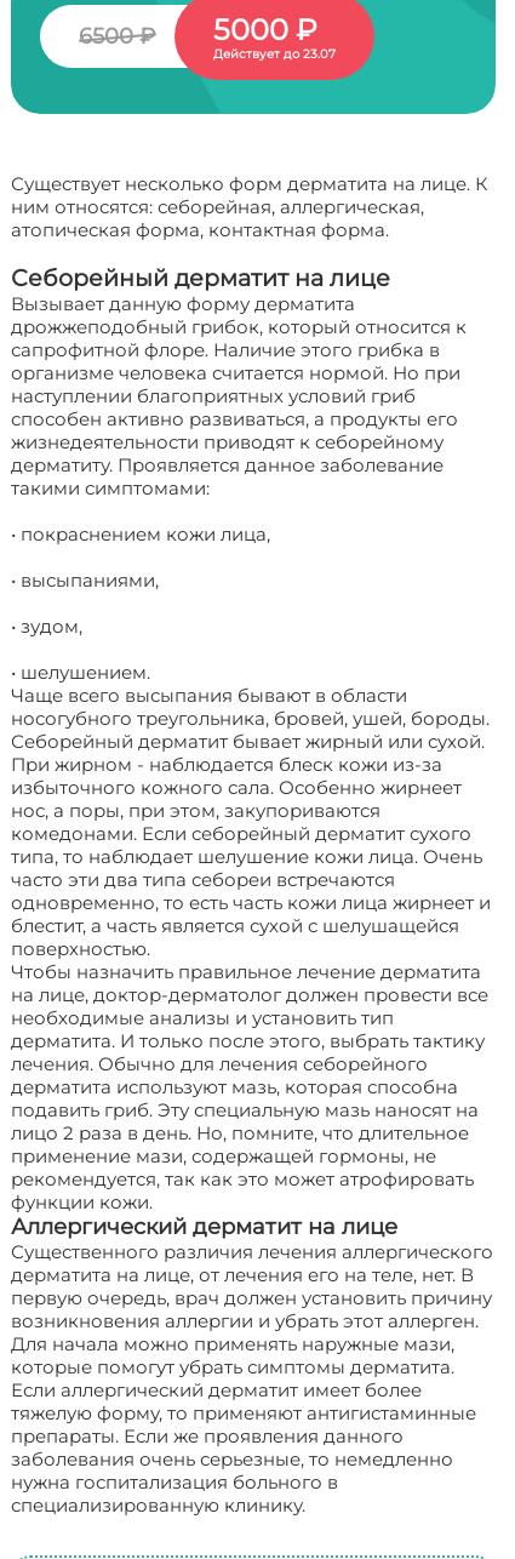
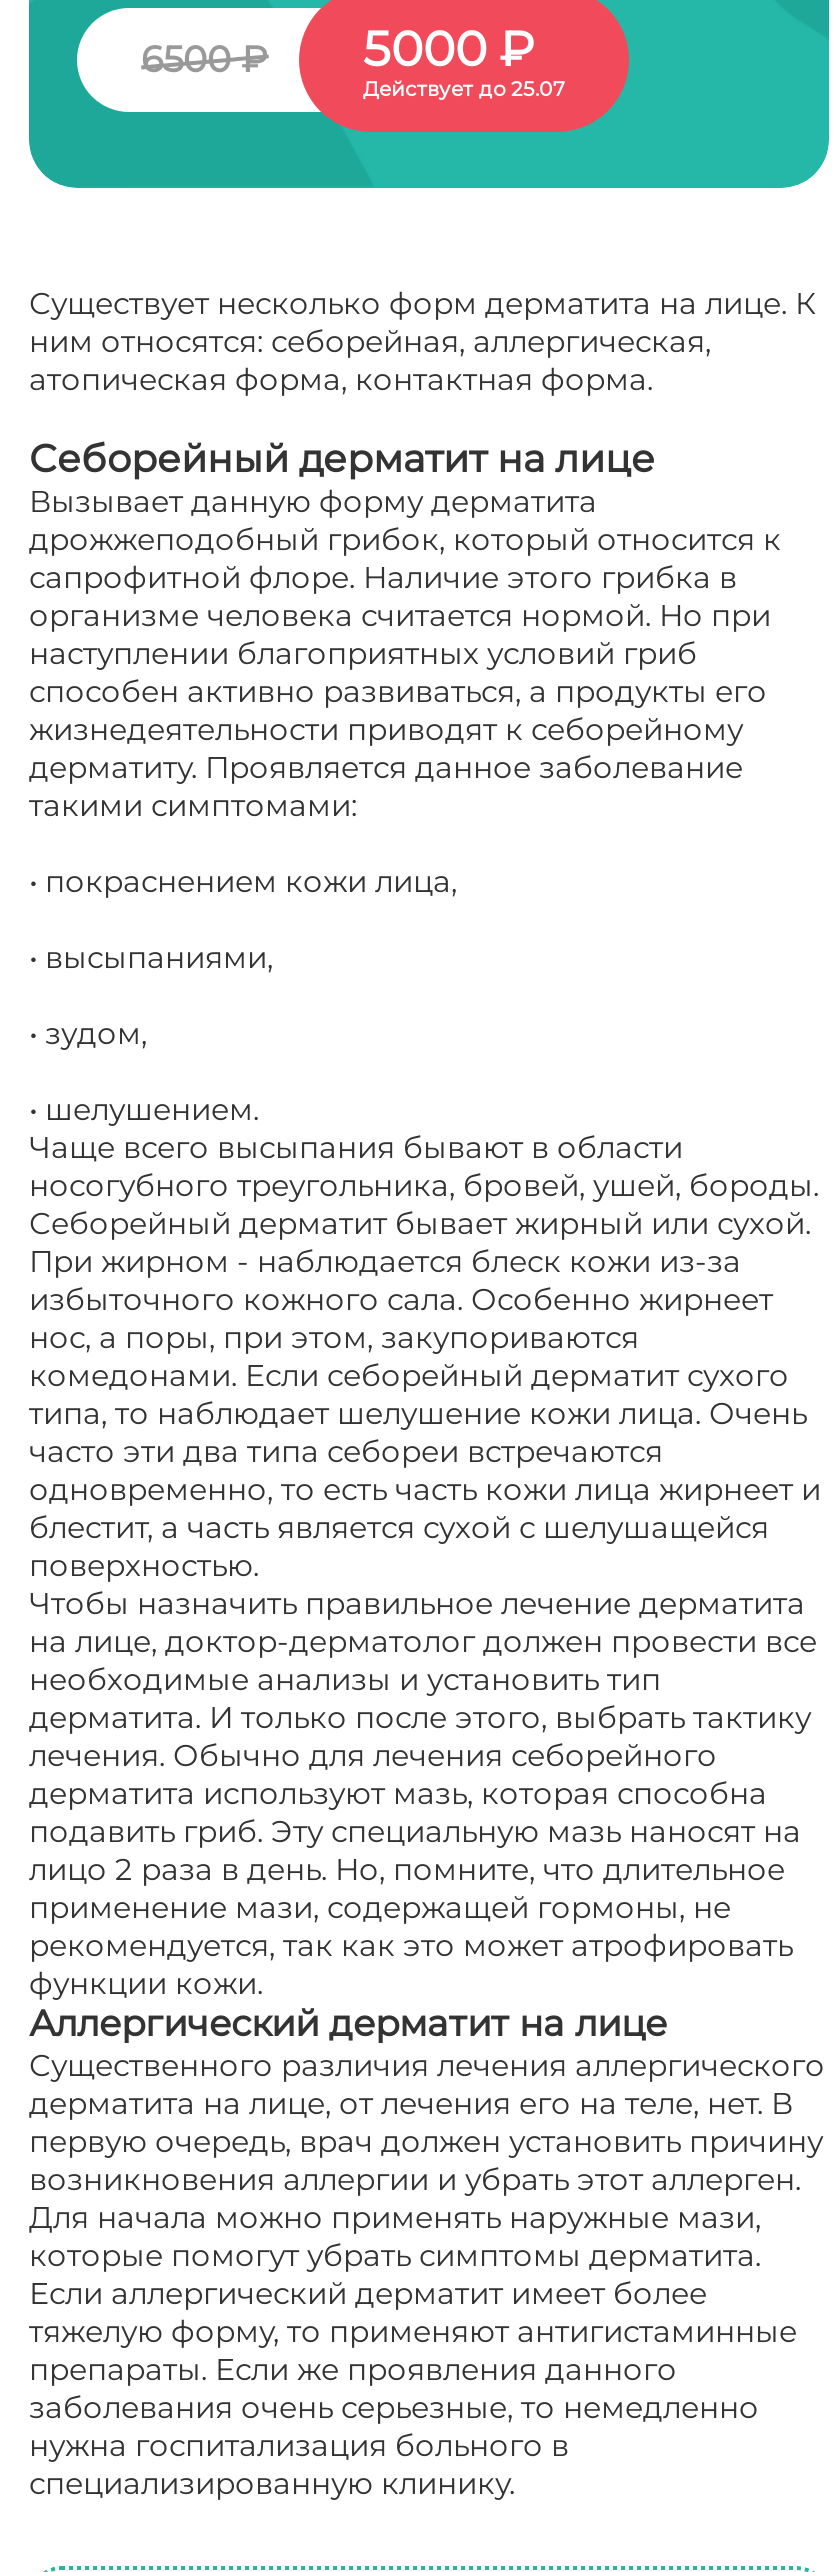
- Действует до 23.07
+ Действует до 25.07
